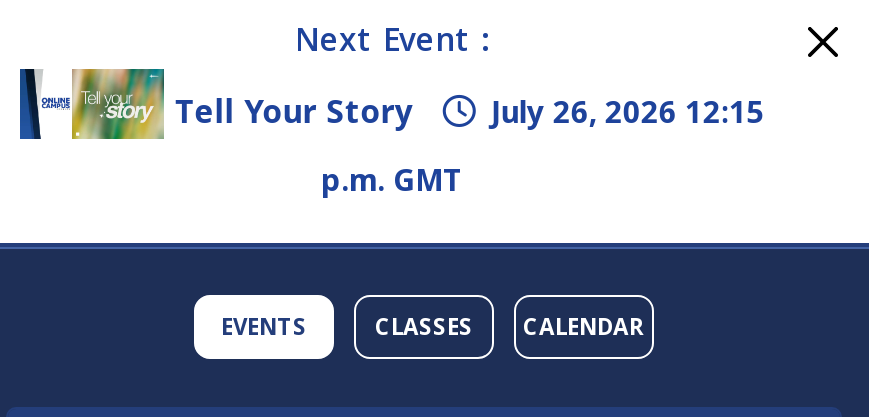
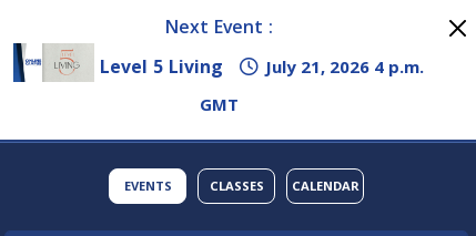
- [image]
- Tell Your Story
- July 26, 2026 12:15
- p.m. GMT
+ [image]
+ Level 5 Living
+ July 21, 2026 4 p.m.
+ GMT
